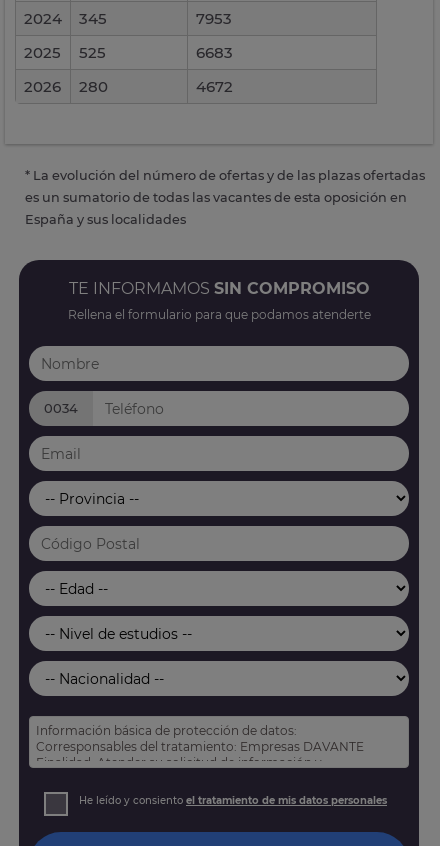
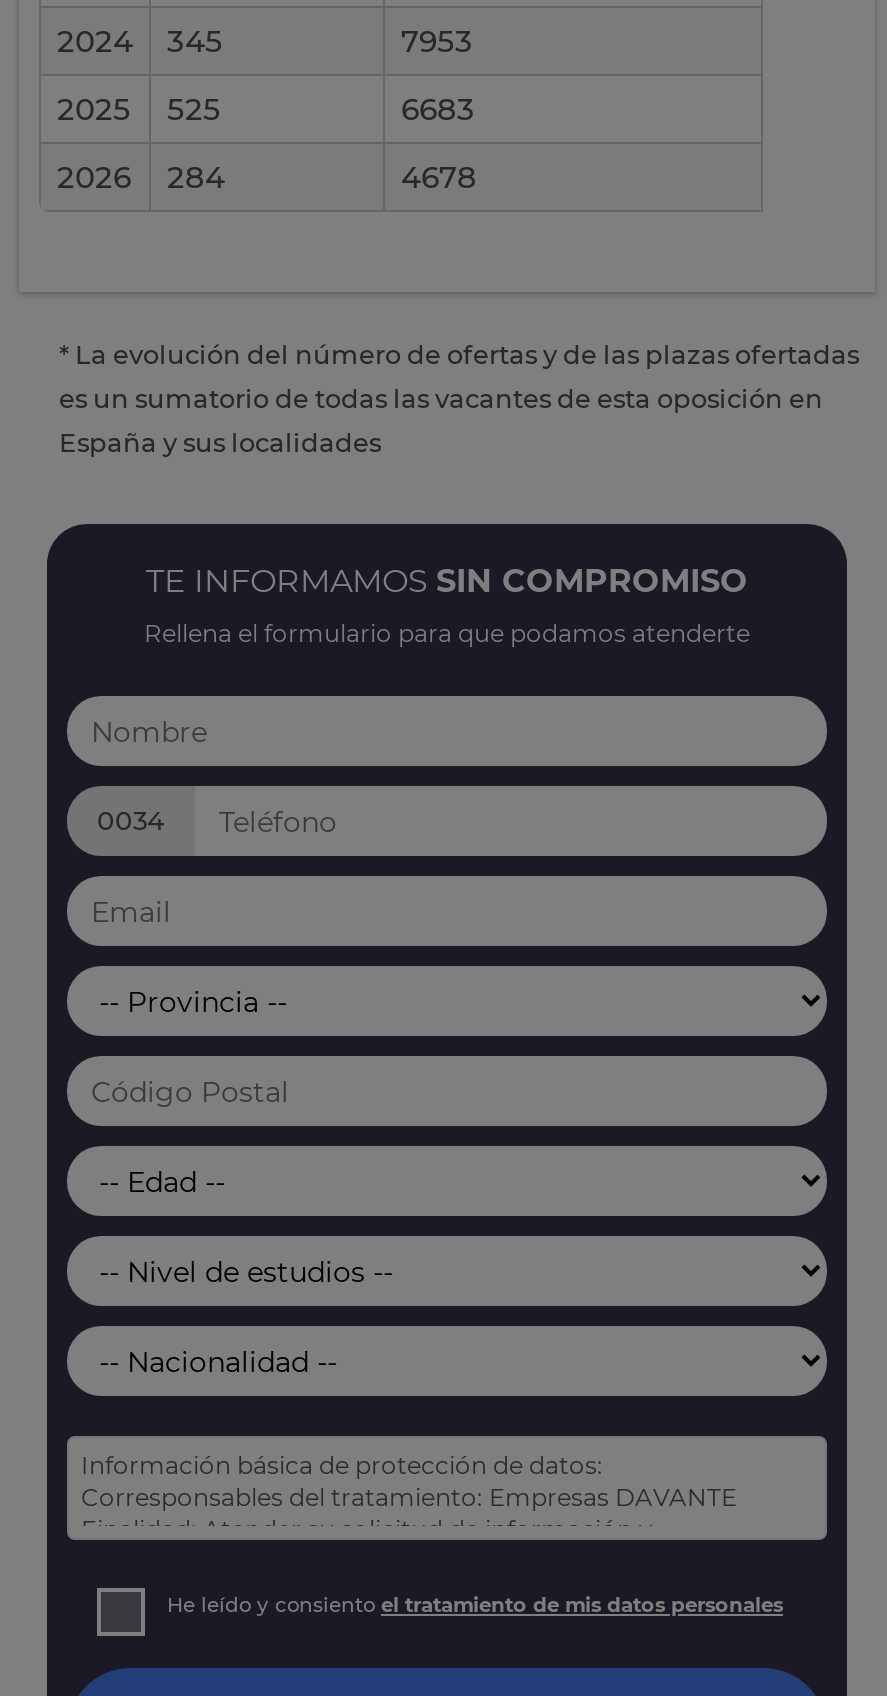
- 2026 280
+ 2026 284

- 4672
+ 4678
